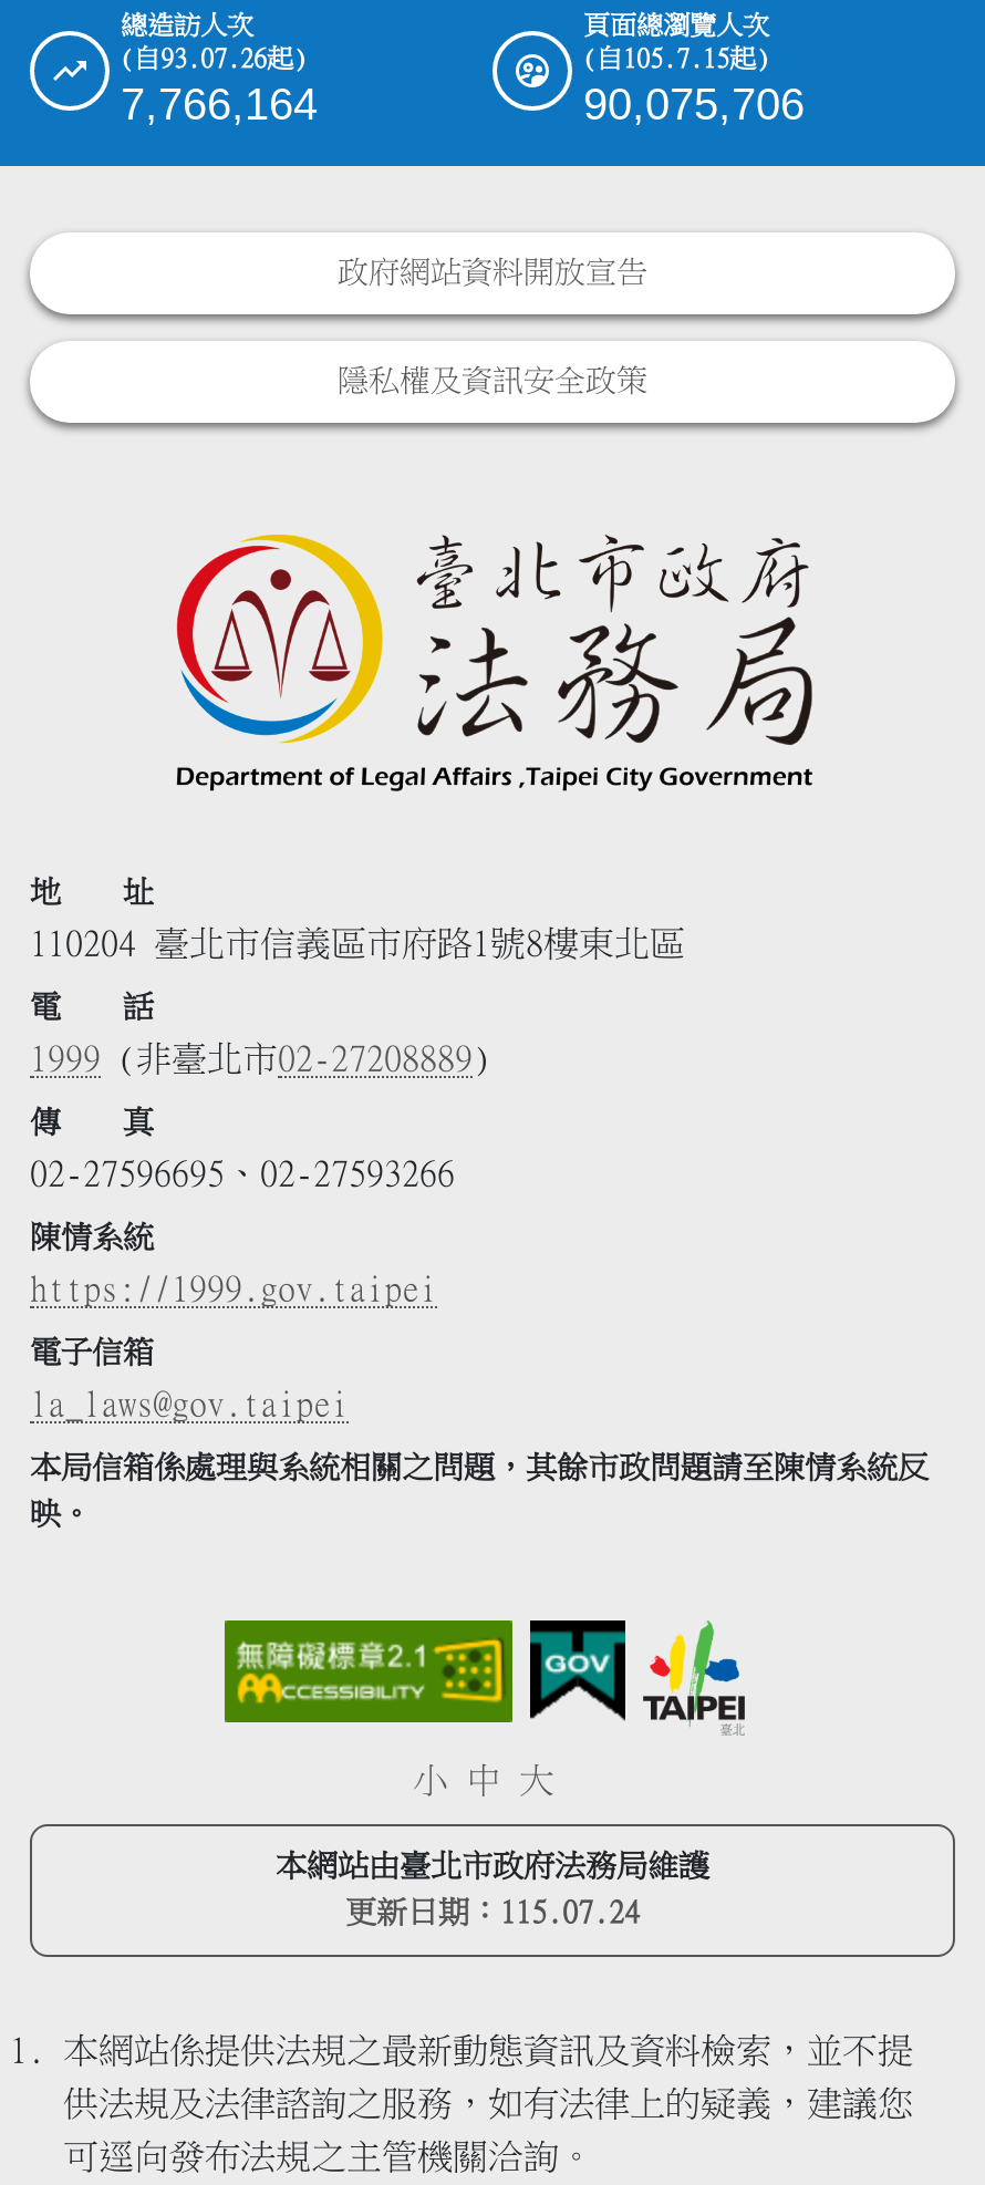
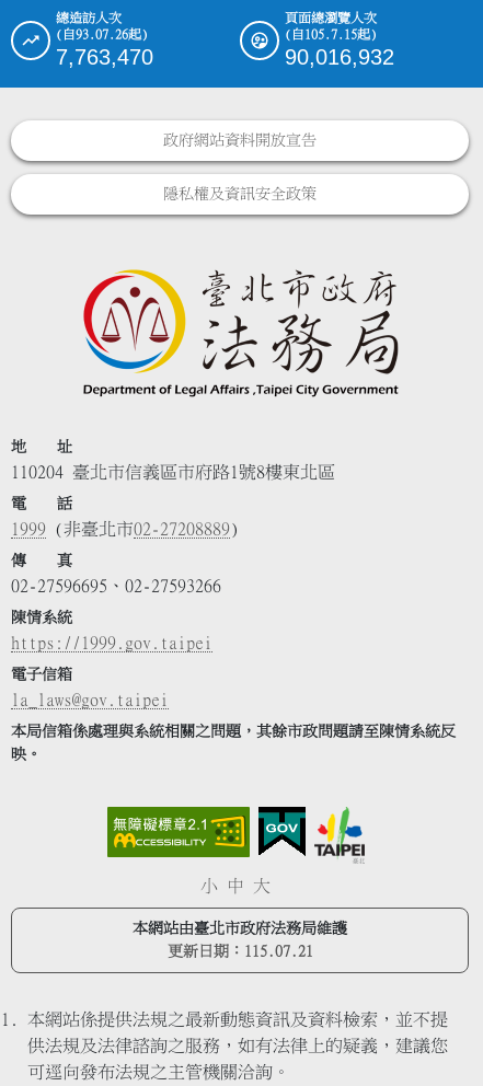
- 7,766,164
+ 7,763,470

- 90,075,706
+ 90,016,932

- 更新日期：115.07.24
+ 更新日期：115.07.21
